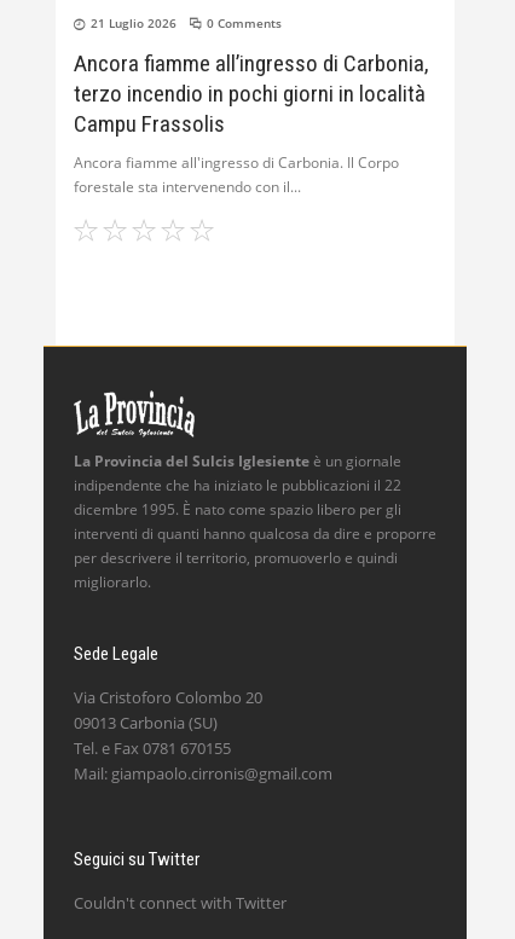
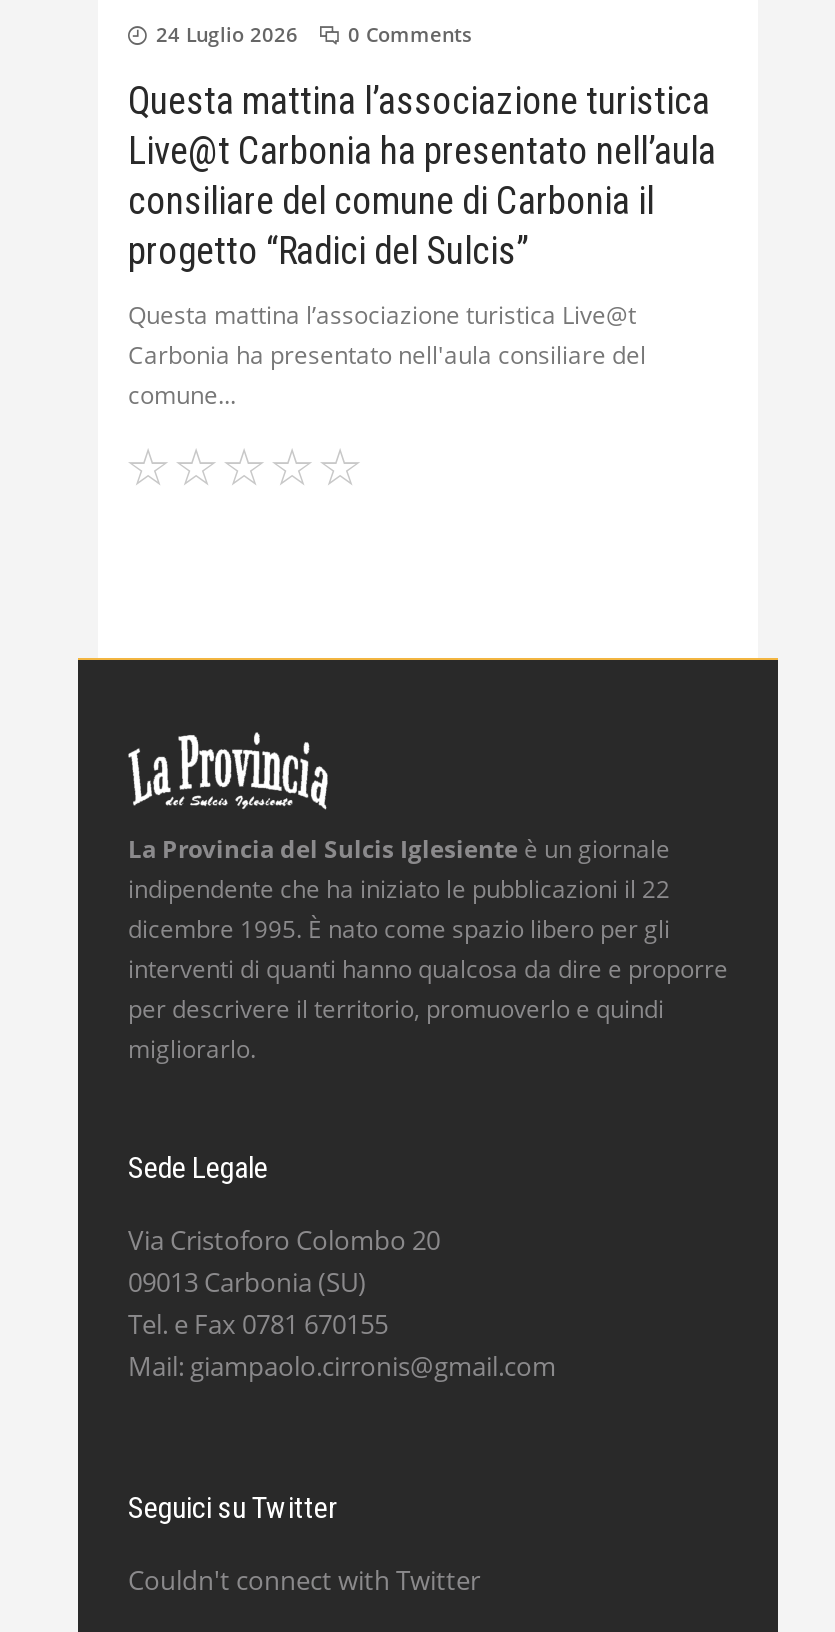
- 21 Luglio 2026 0 Comments
+ 24 Luglio 2026 0 Comments

- Ancora fiamme all’ingresso di Carbonia,
- terzo incendio in pochi giorni in località
- Campu Frassolis
+ Questa mattina l’associazione turistica
+ Live@t Carbonia ha presentato nell’aula
+ consiliare del comune di Carbonia il
+ progetto “Radici del Sulcis”

- Ancora fiamme all'ingresso di Carbonia. Il Corpo
- forestale sta intervenendo con il
+ Questa mattina l’associazione turistica Live@t
+ Carbonia ha presentato nell'aula consiliare del
+ comune
